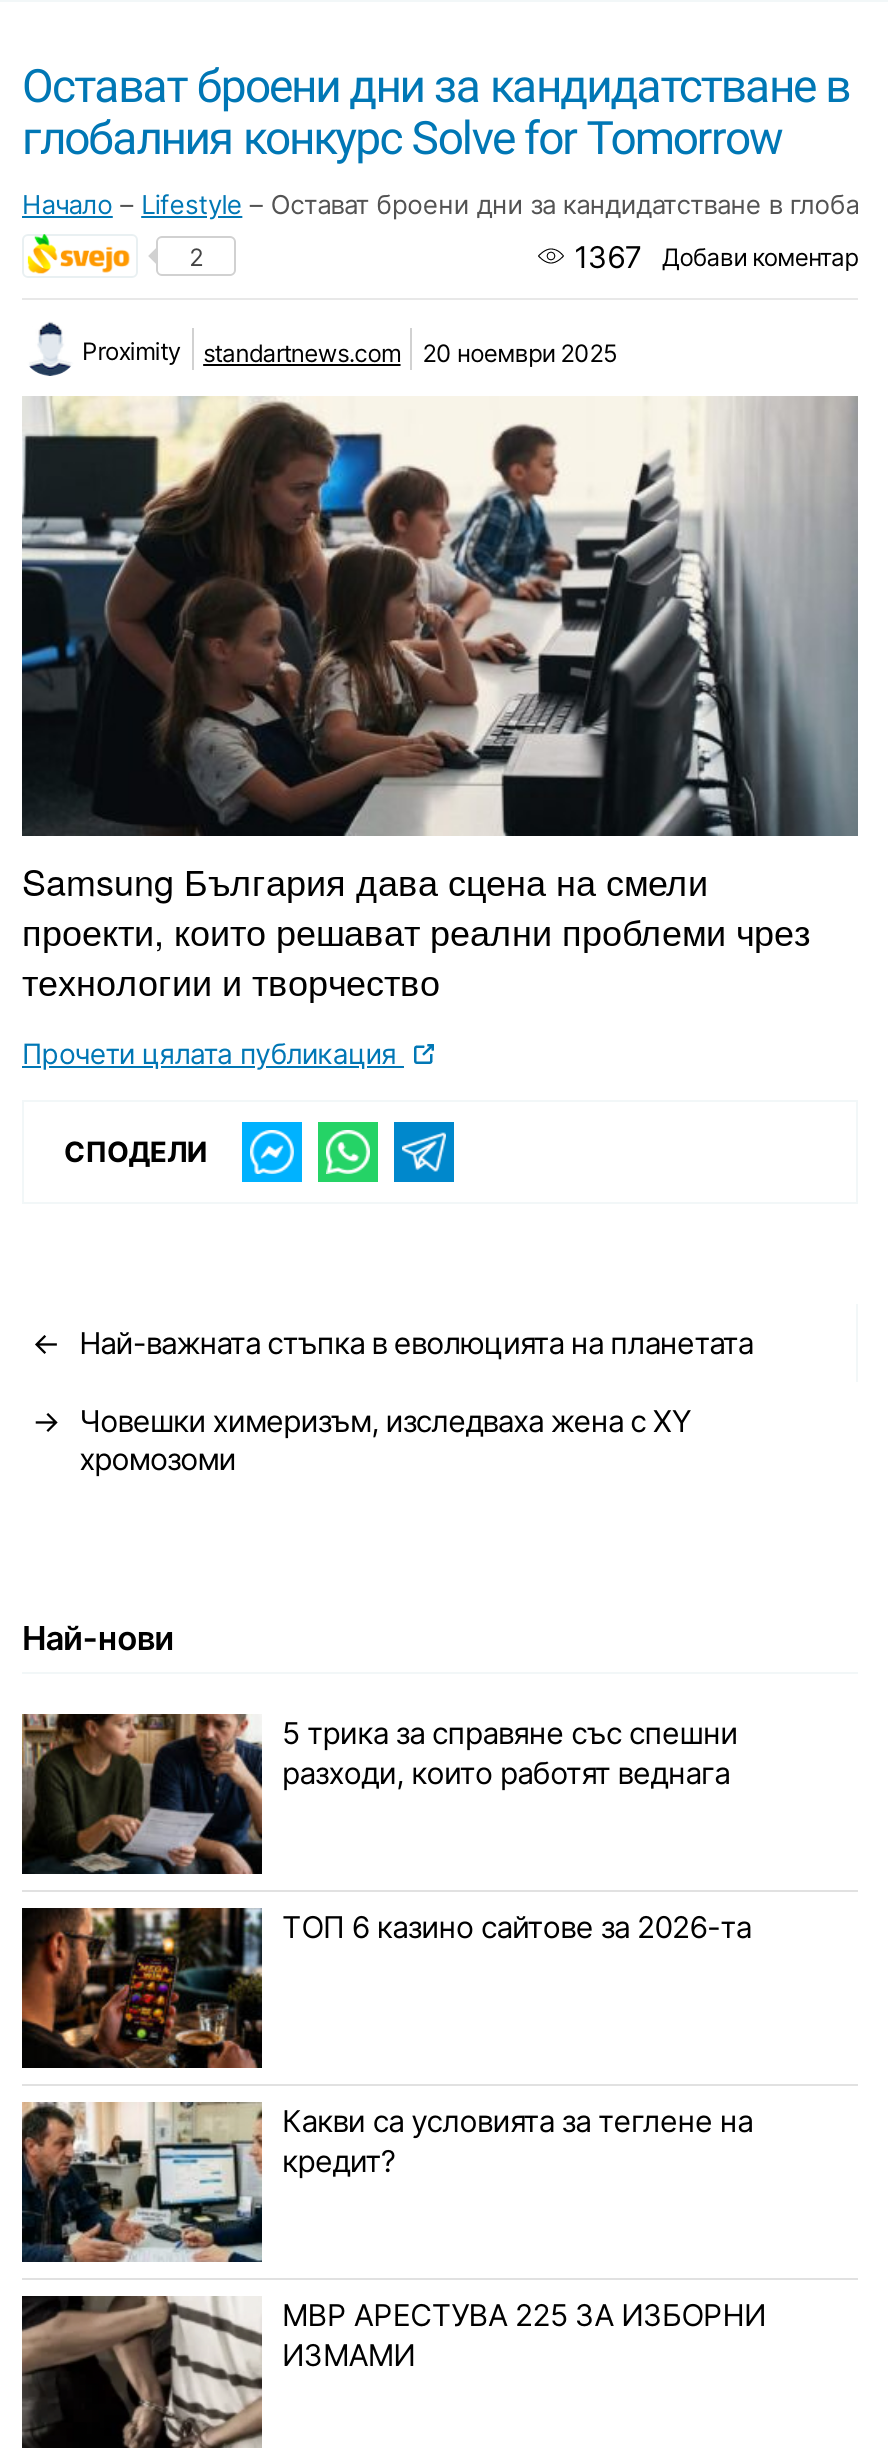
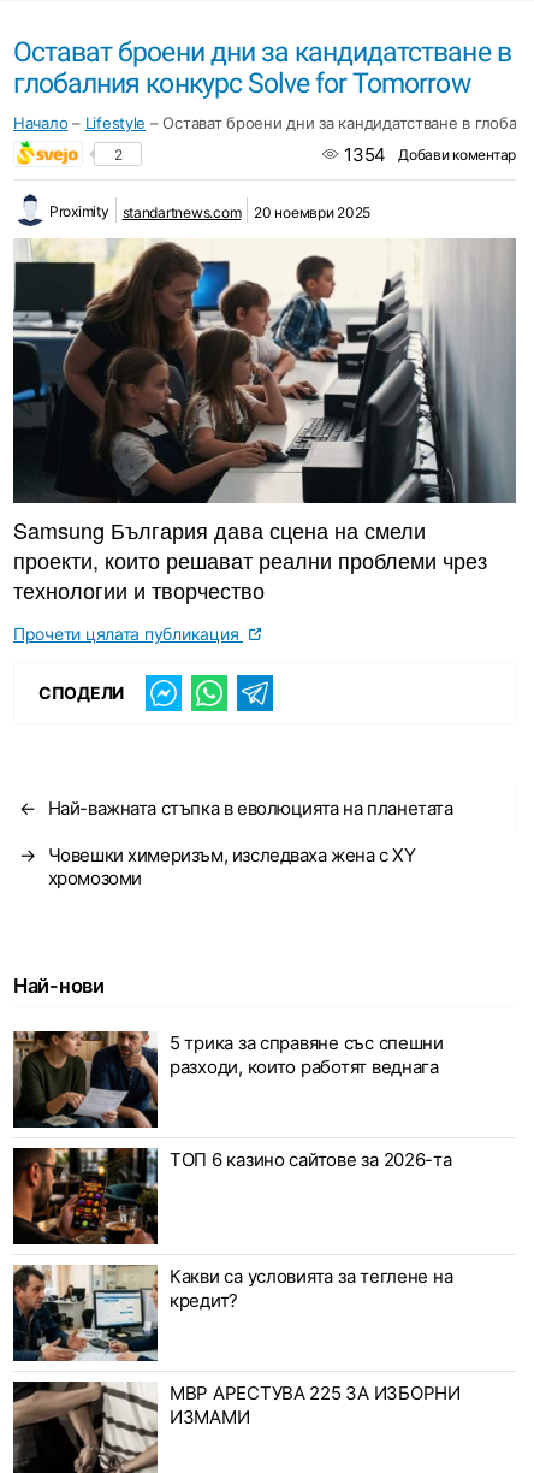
- 1367 Добави коментар
+ 1354 Добави коментар
